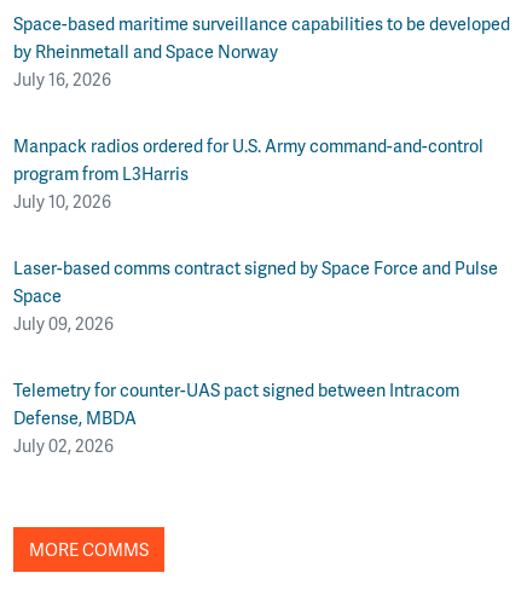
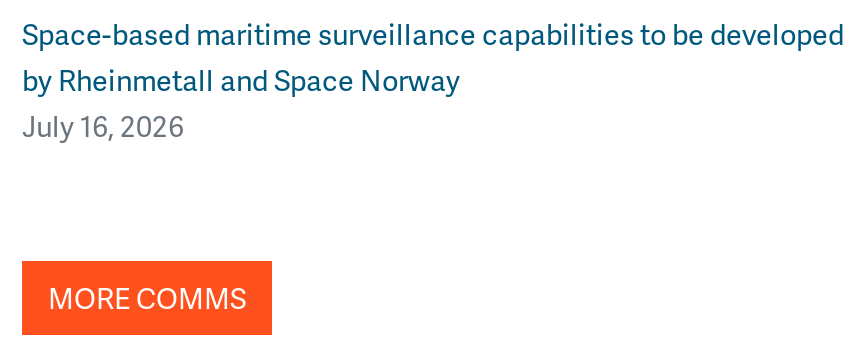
- Manpack radios ordered for U.S. Army command-and-control
- program from L3Harris
- July 10, 2026
- Laser-based comms contract signed by Space Force and Pulse
- Space
- July 09, 2026
- Telemetry for counter-UAS pact signed between Intracom
- Defense, MBDA
- July 02, 2026
